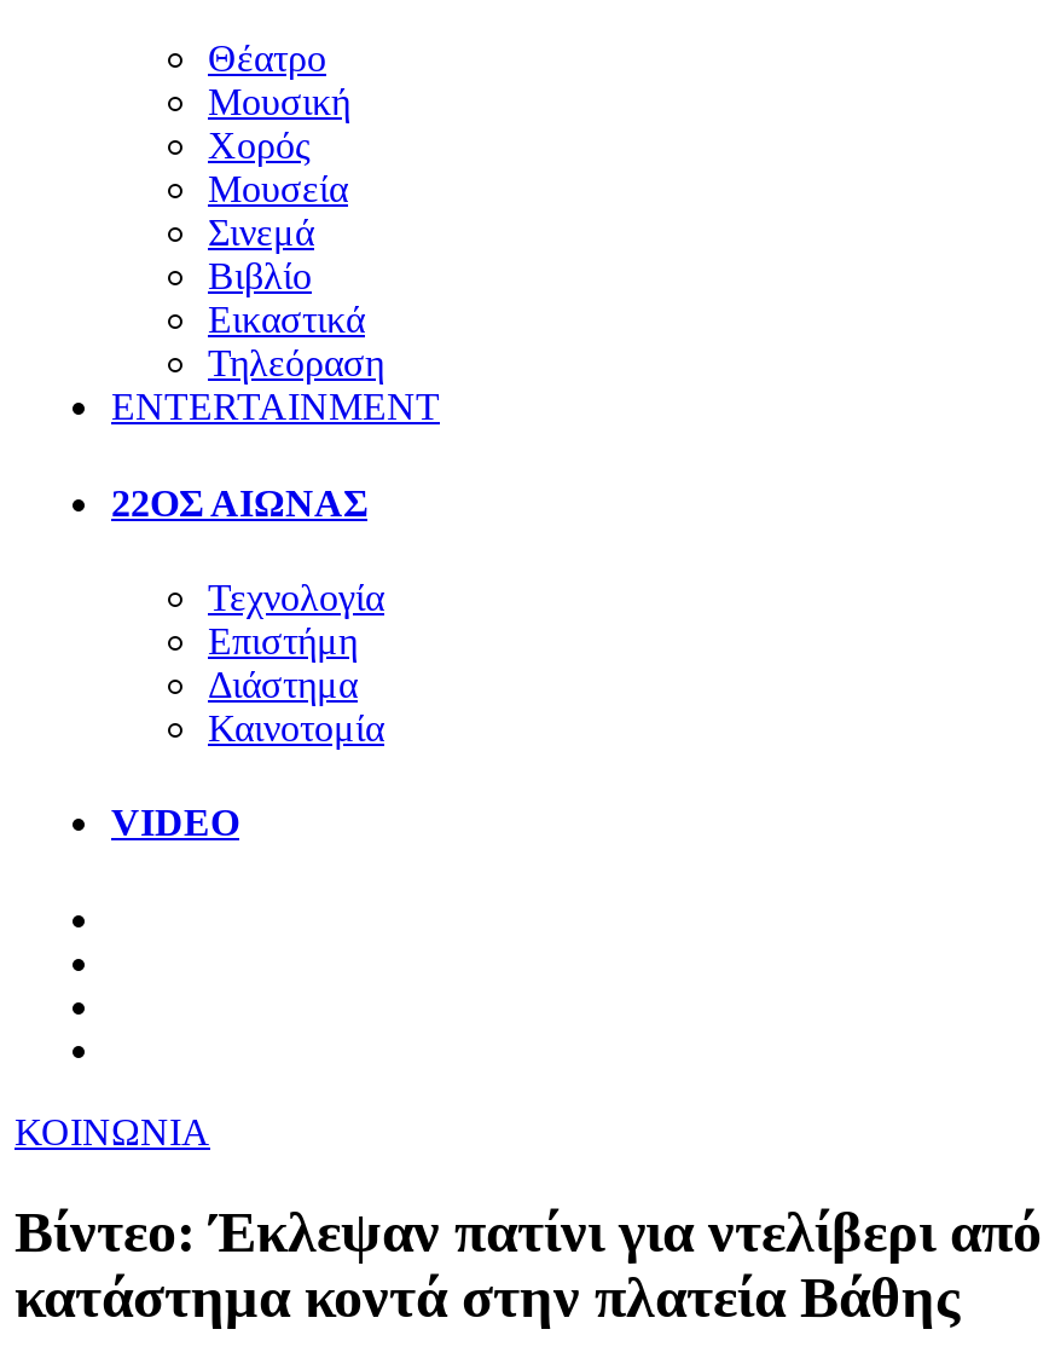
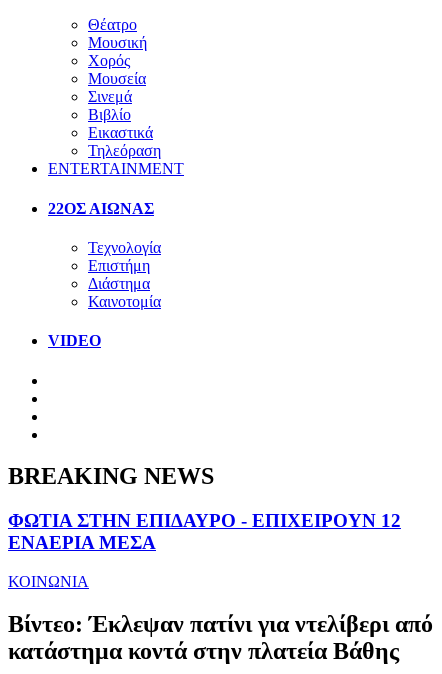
+ BREAKING NEWS
+ ΦΩΤΙΑ ΣΤΗΝ ΕΠΙΔΑΥΡΟ - ΕΠΙΧΕΙΡΟΥΝ 12
+ ΕΝΑΕΡΙΑ ΜΕΣΑ
